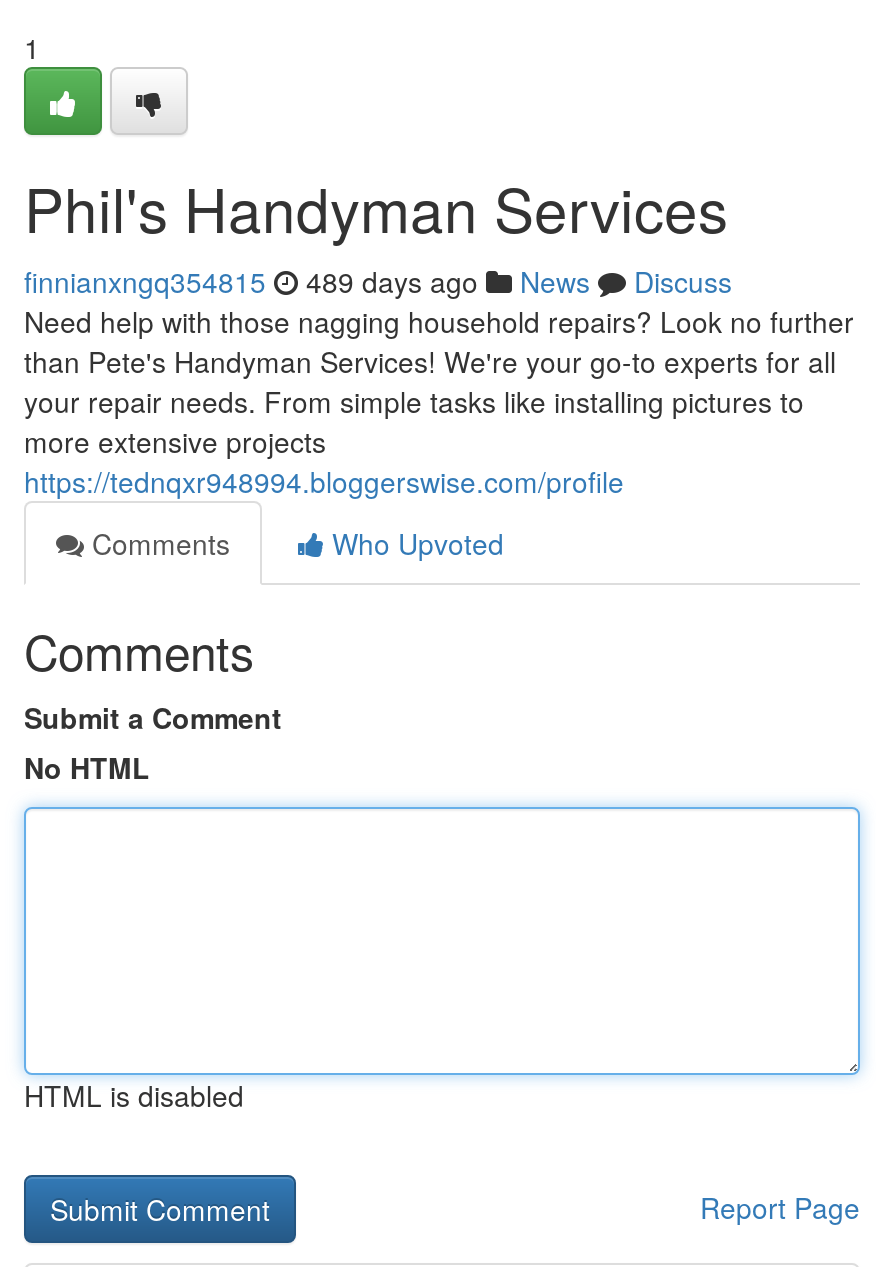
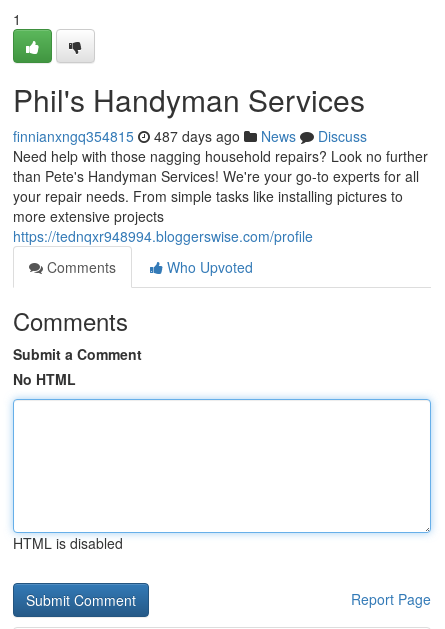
- finnianxngq354815 489 days ago News Discuss
+ finnianxngq354815 487 days ago News Discuss
